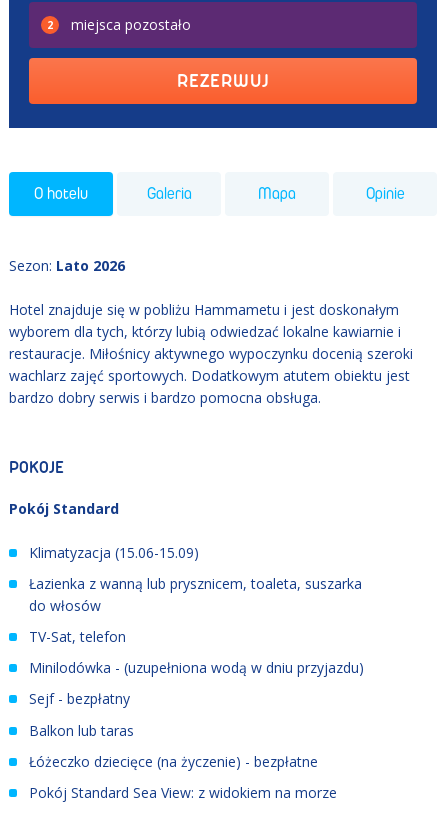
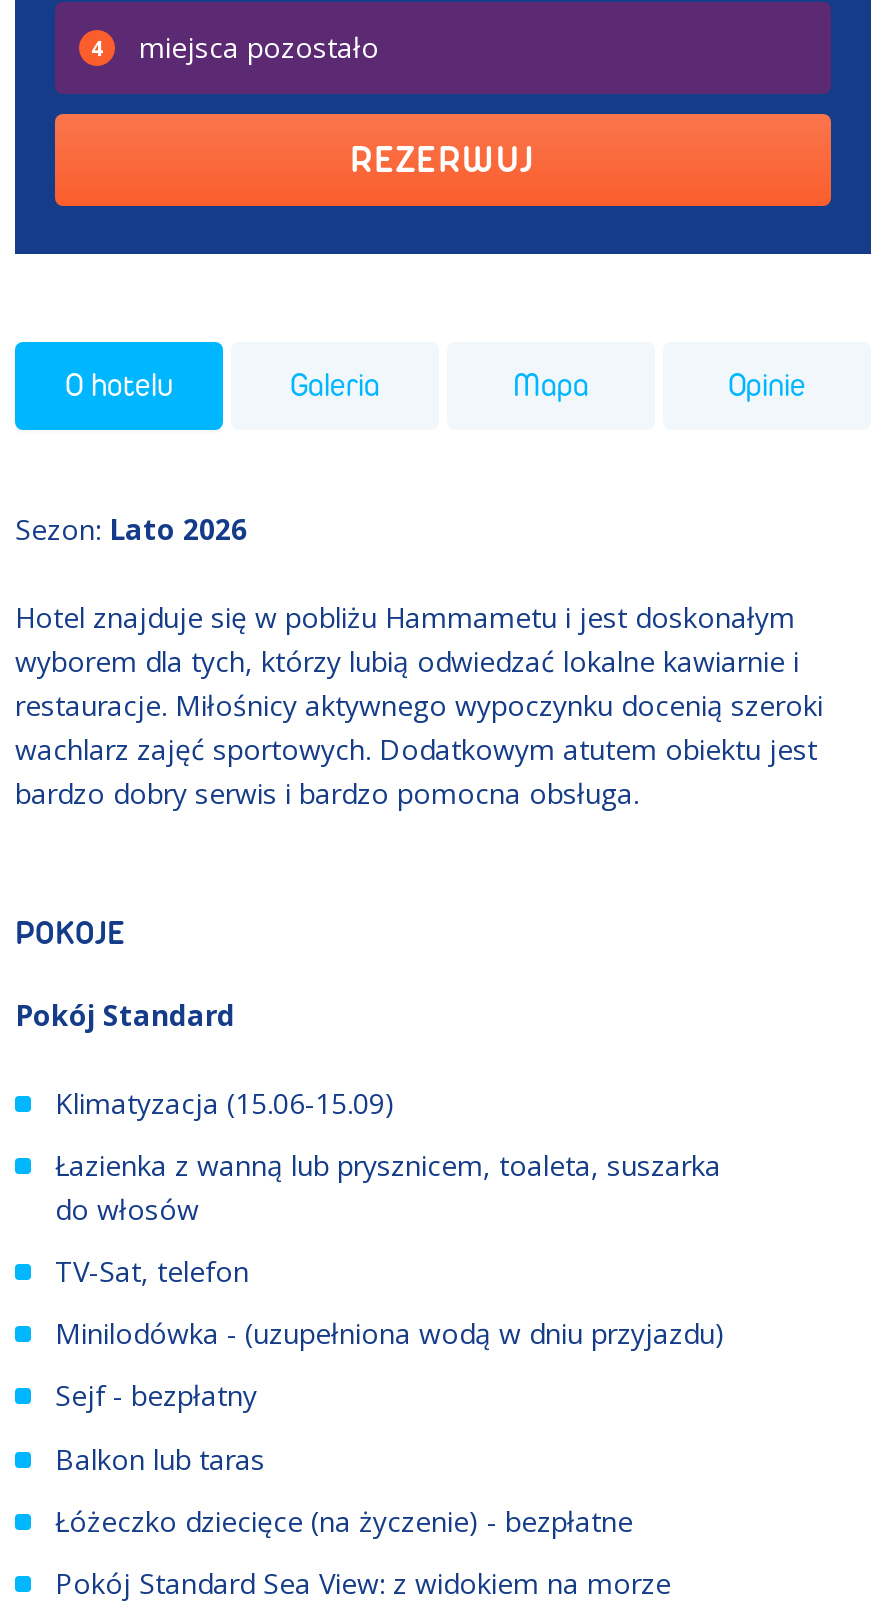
- 2 miejsca pozostało
+ 4 miejsca pozostało
